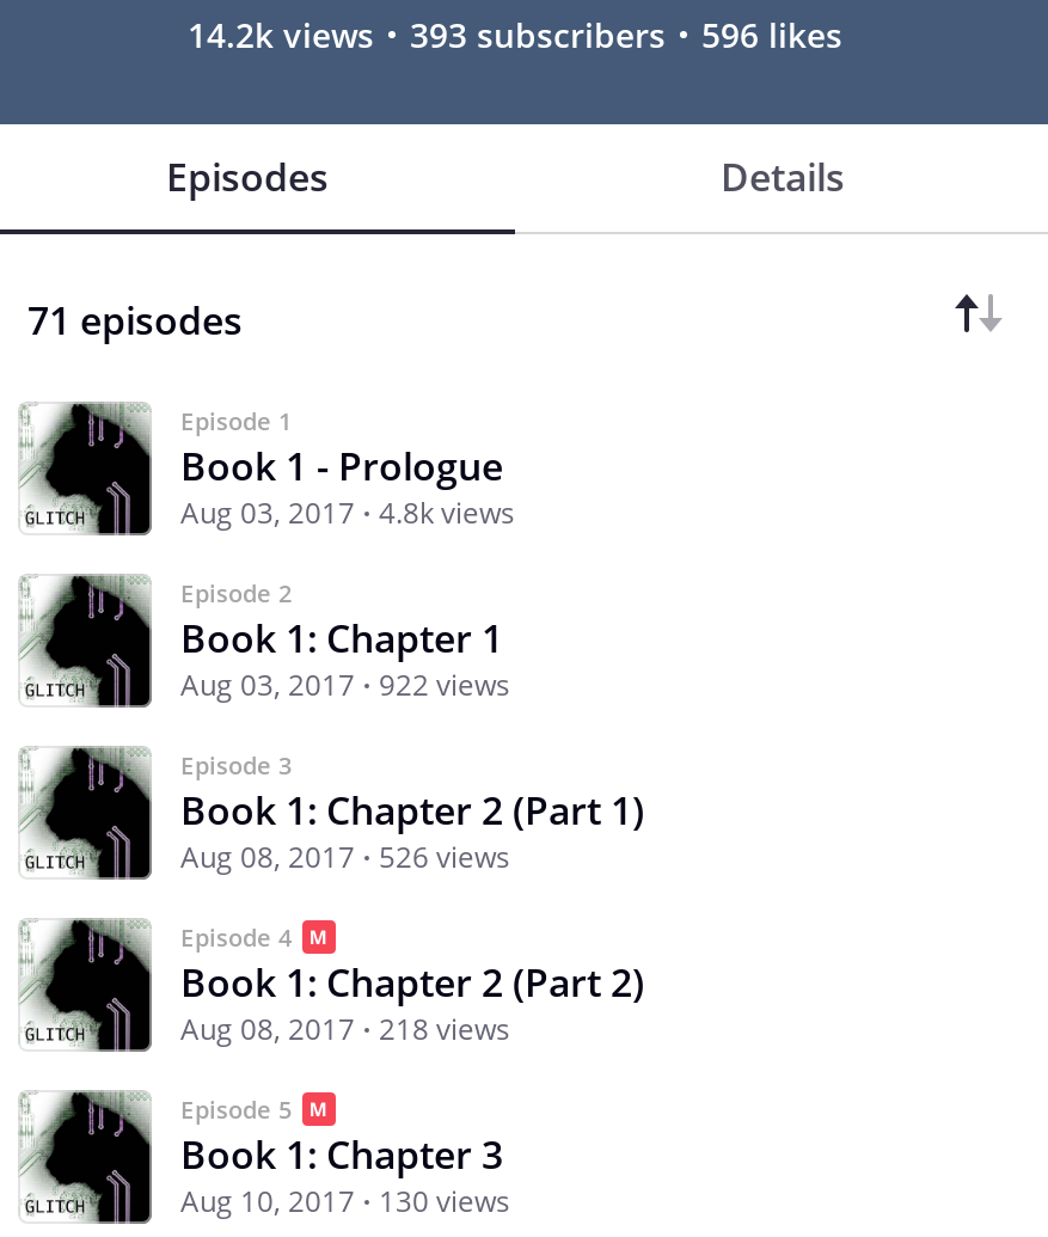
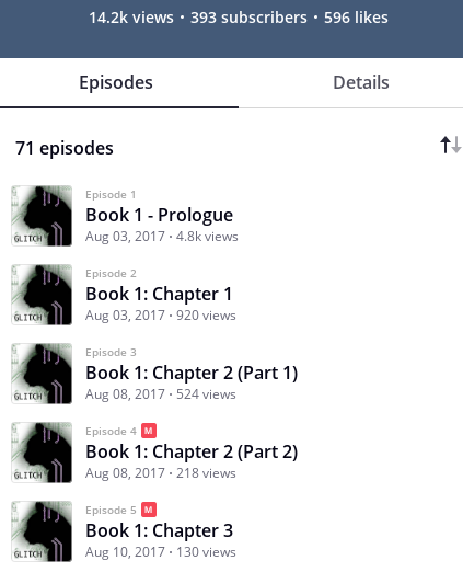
- Aug 03, 2017 922 views
+ Aug 03, 2017 920 views

- Aug 08, 2017 526 views
+ Aug 08, 2017 524 views
